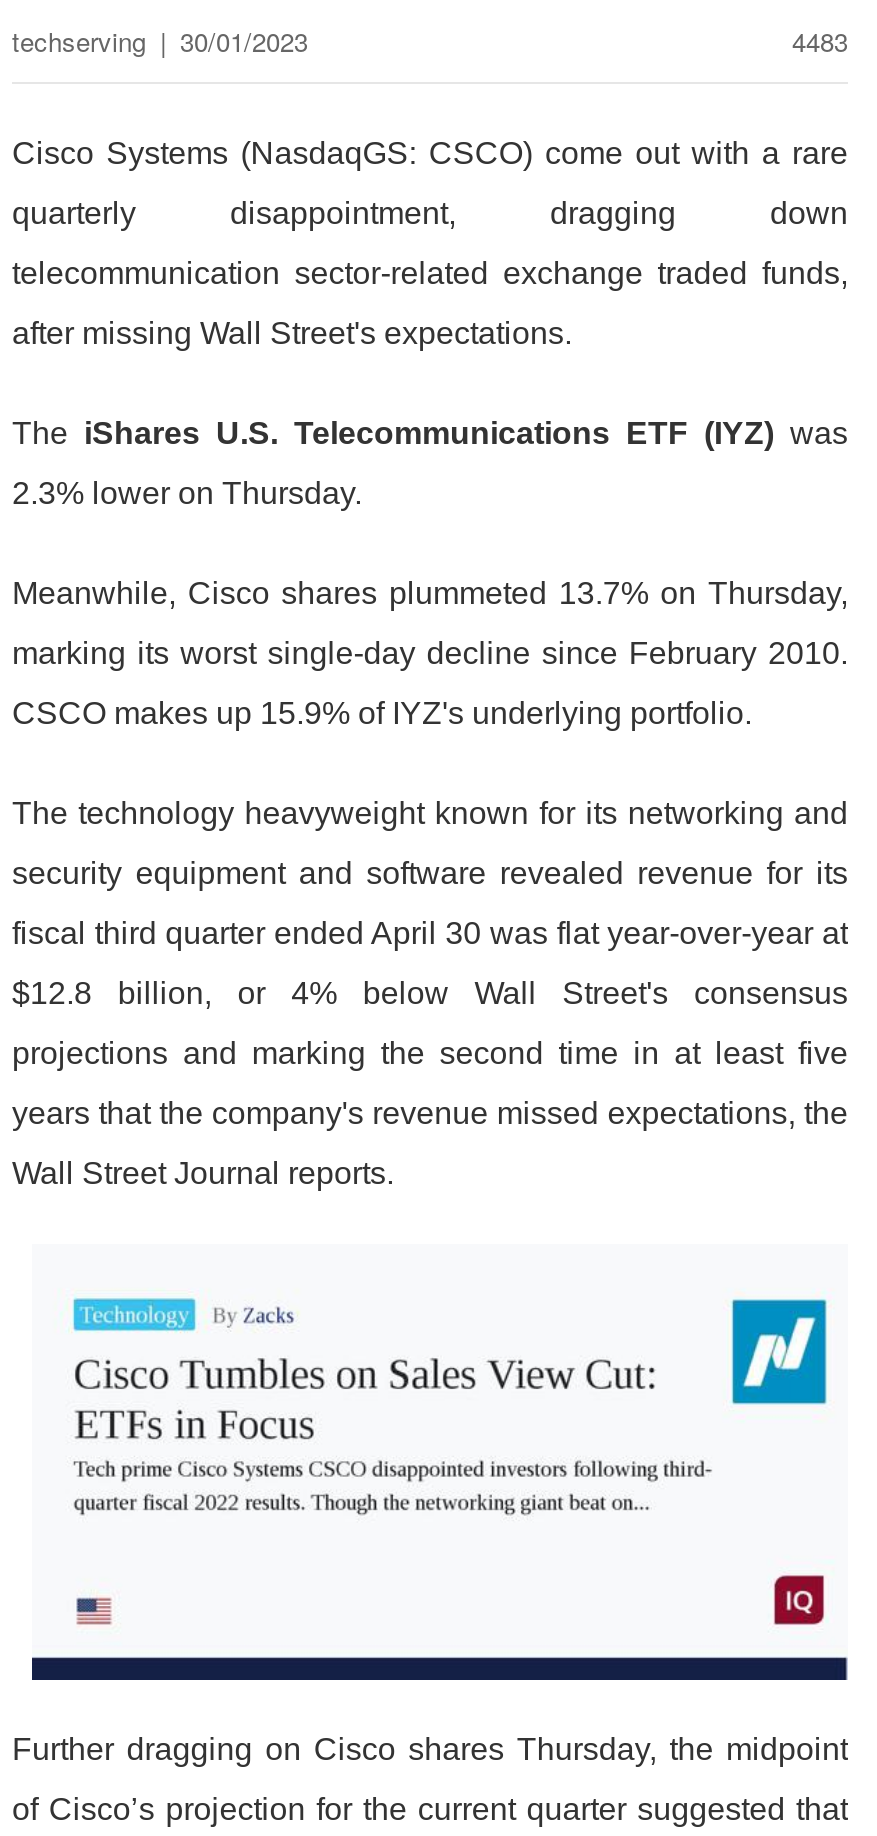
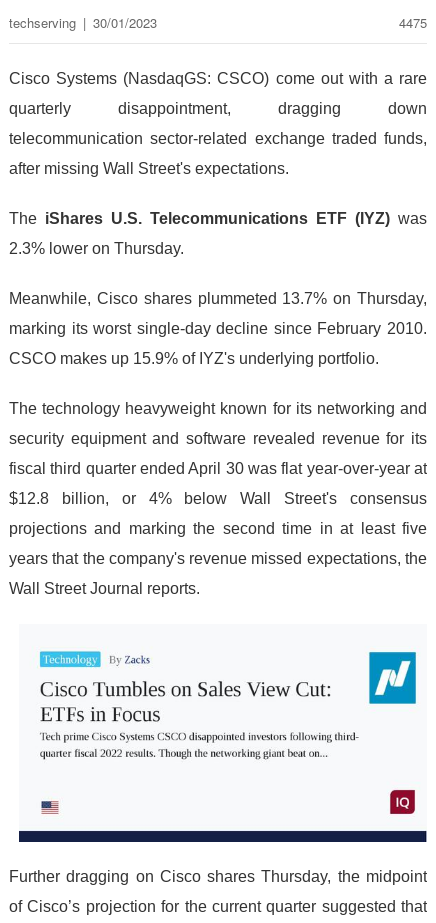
- 4483
+ 4475
